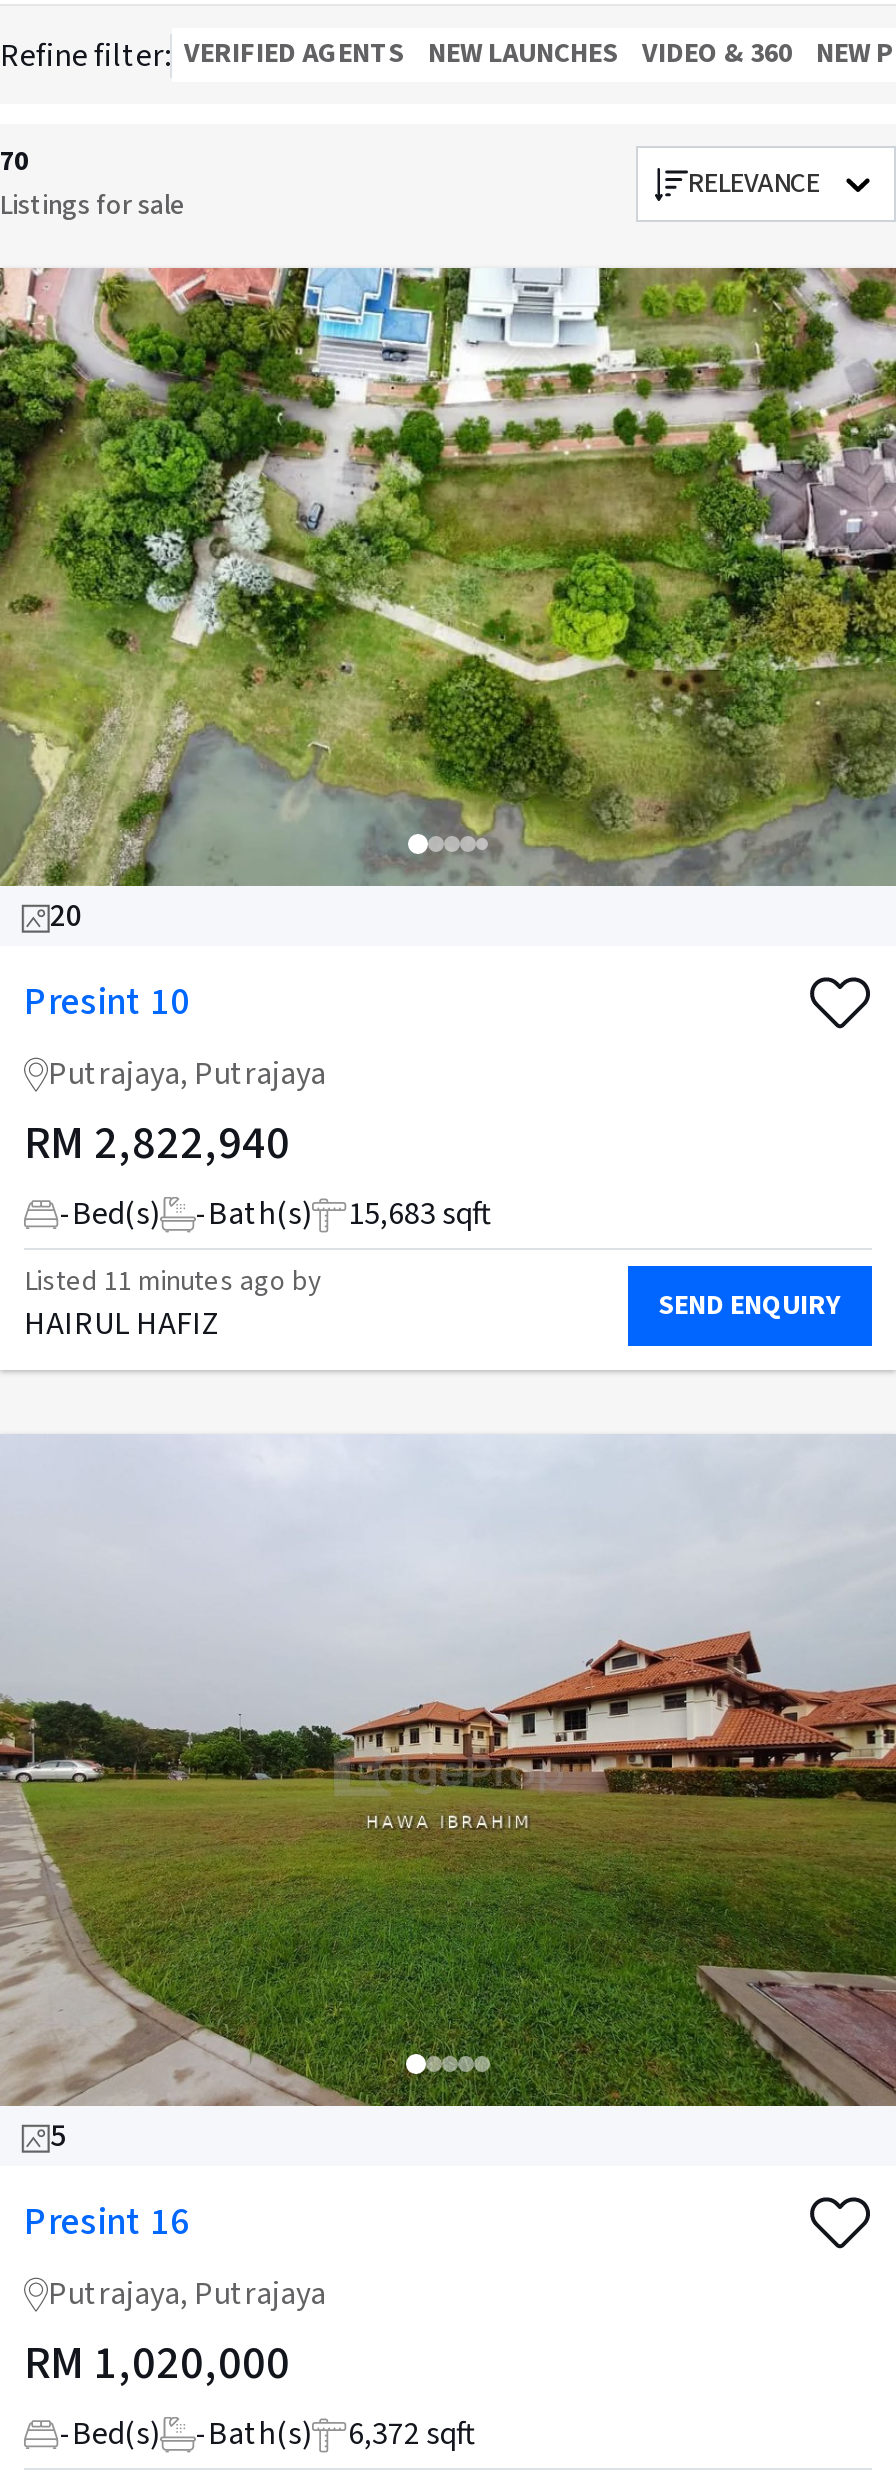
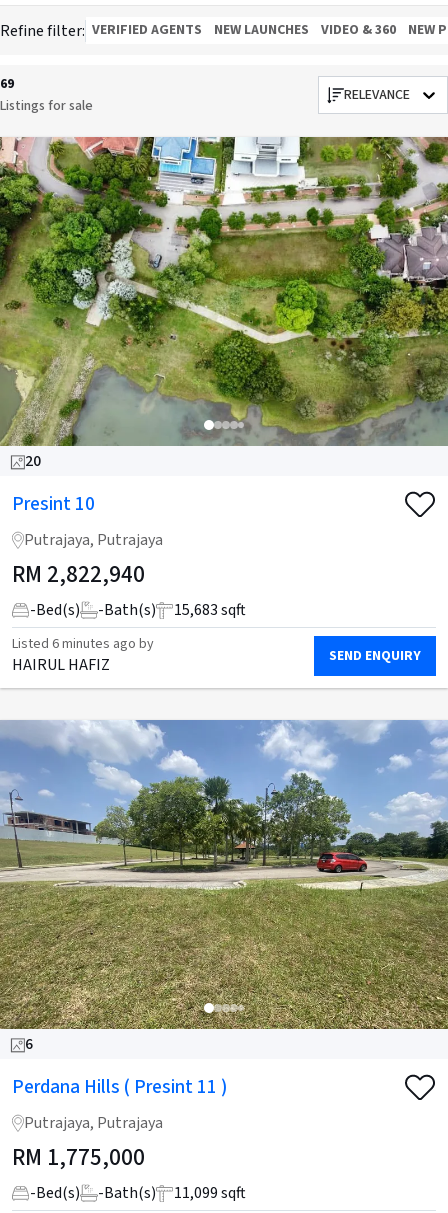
- 70
+ 69

- Listed 11 minutes ago by
+ Listed 6 minutes ago by

- [image]
- 5
+ [image]
+ 6

- Presint 16
+ Perdana Hills ( Presint 11 )

- RM 1,020,000
+ RM 1,775,000

- -Bed(s) -Bath(s) 6,372 sqft
+ -Bed(s) -Bath(s) 11,099 sqft
